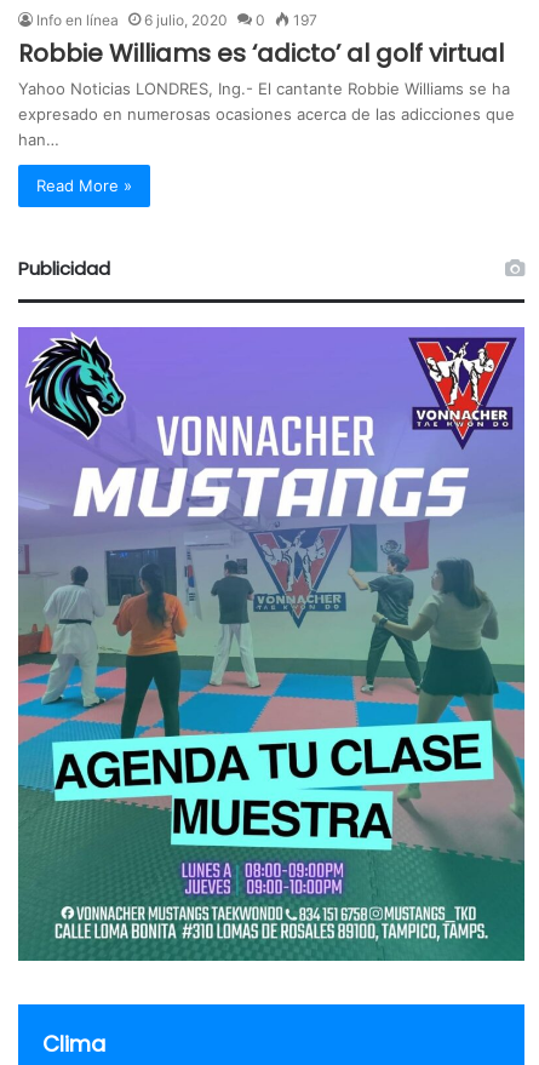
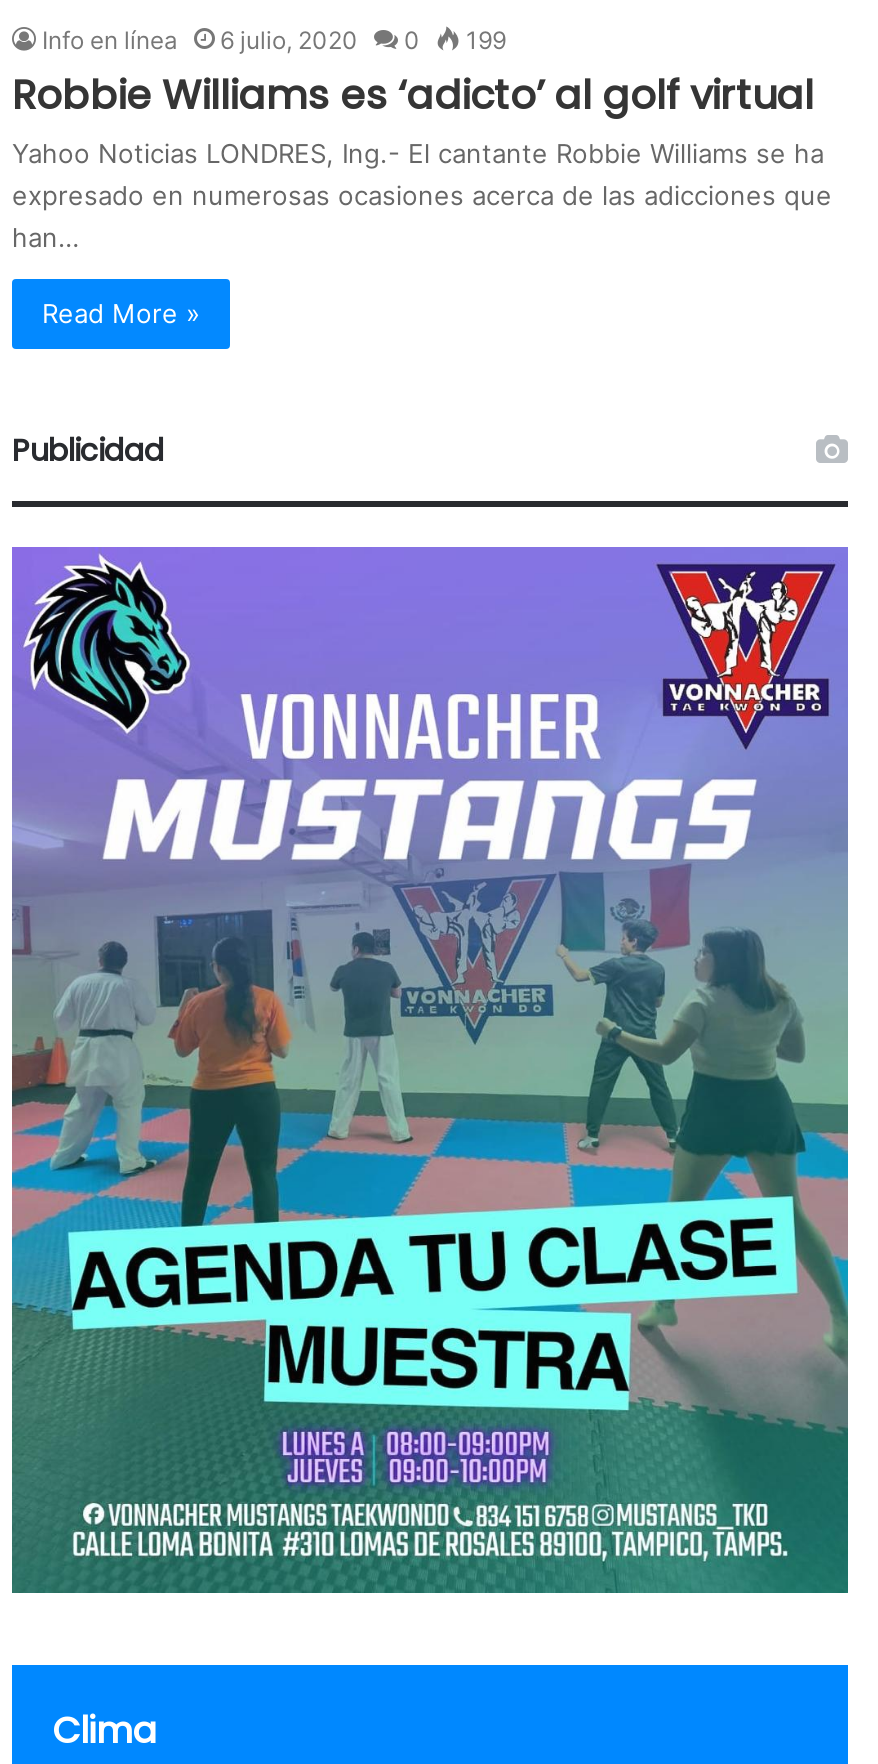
- Info en línea 6 julio, 2020 0 197
+ Info en línea 6 julio, 2020 0 199
